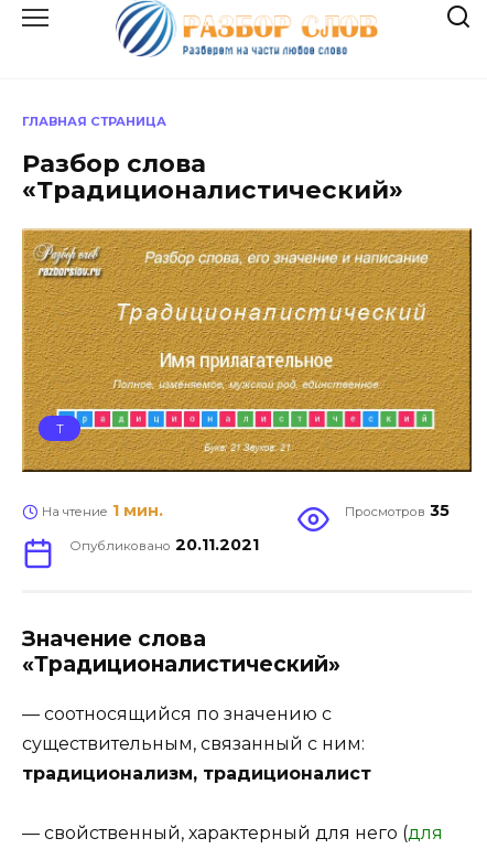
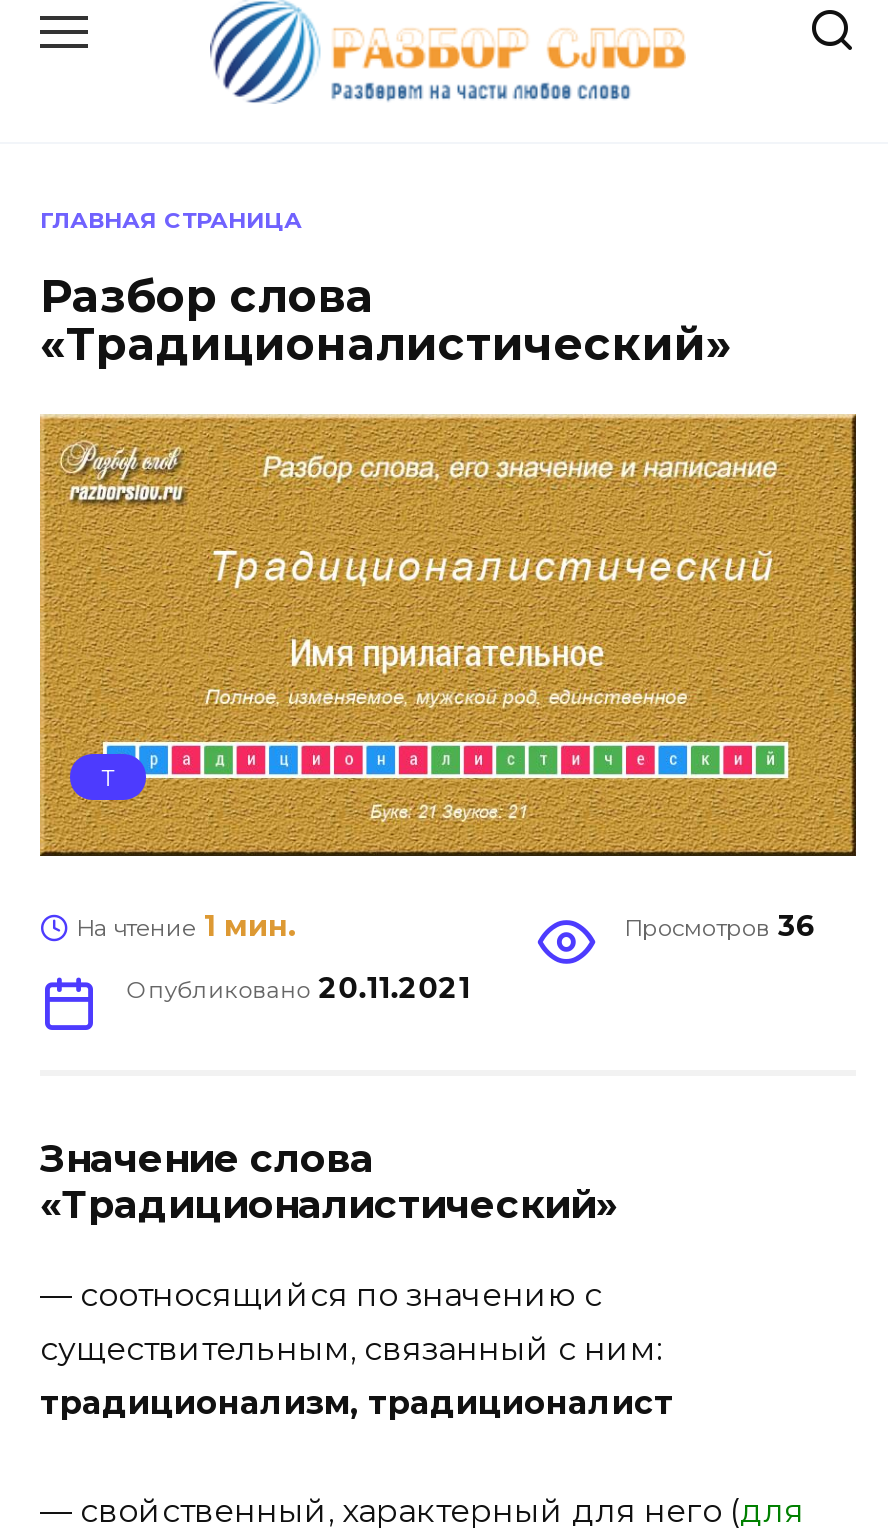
- Просмотров 35
+ Просмотров 36
